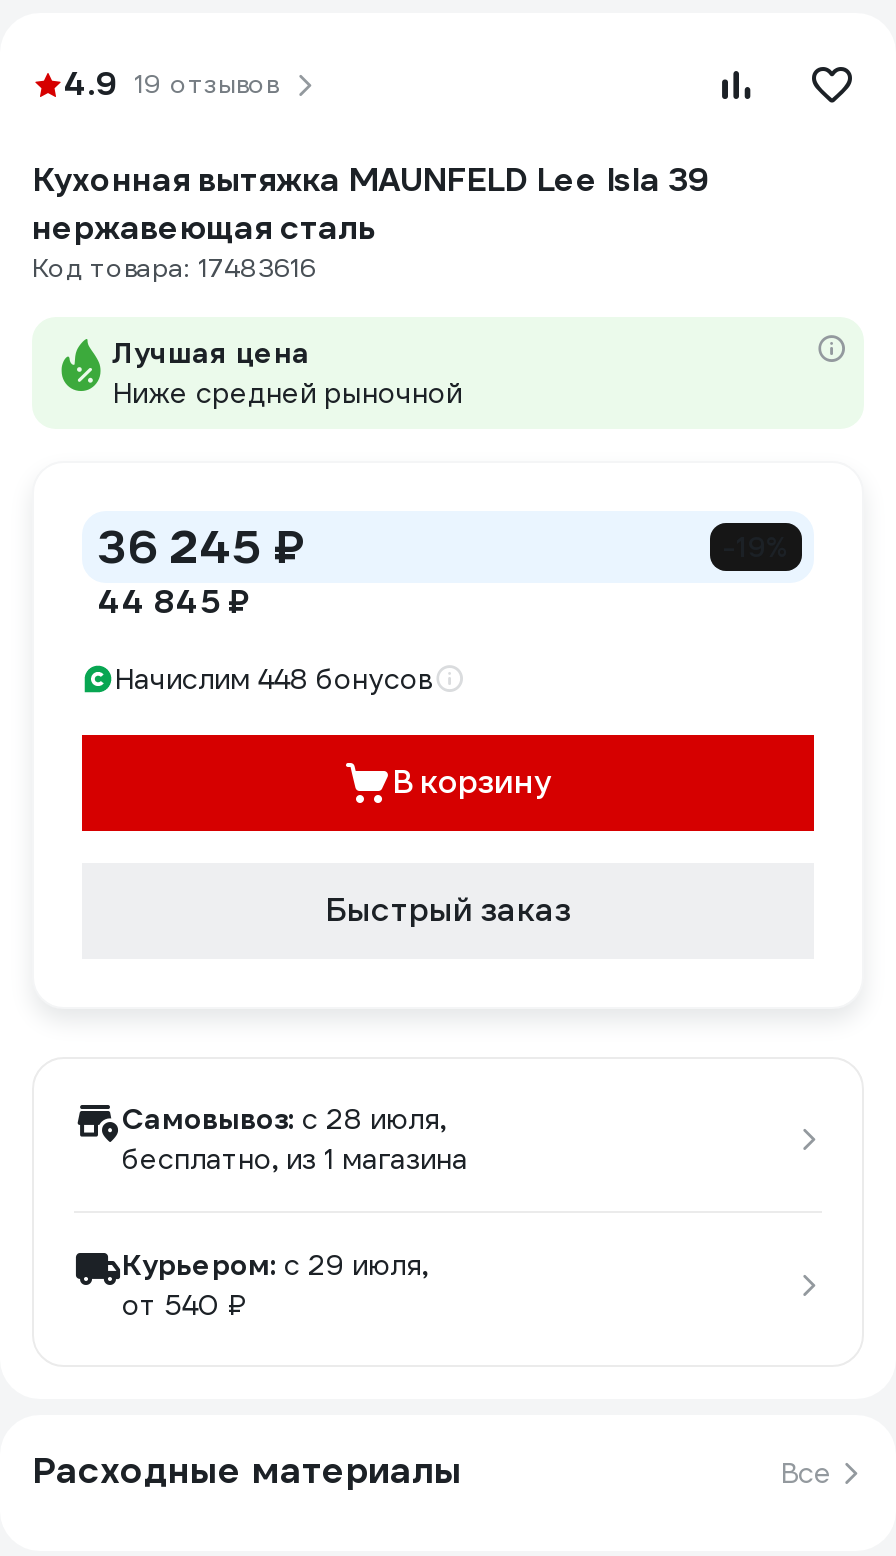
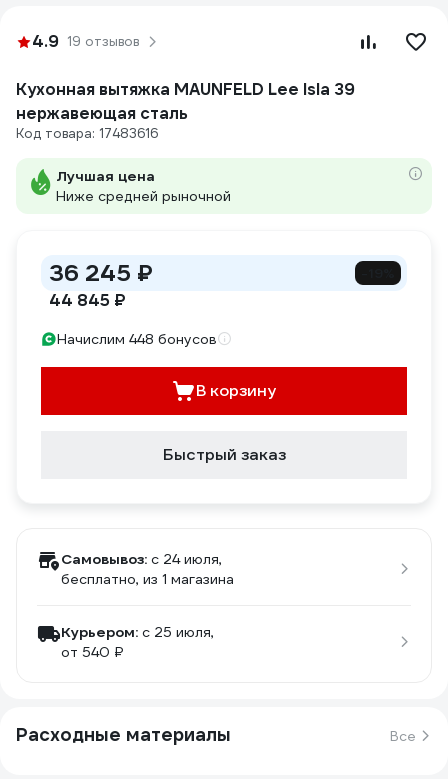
- Самовывоз: c 28 июля,
+ Самовывоз: c 24 июля,

- Курьером: c 29 июля,
+ Курьером: c 25 июля,
